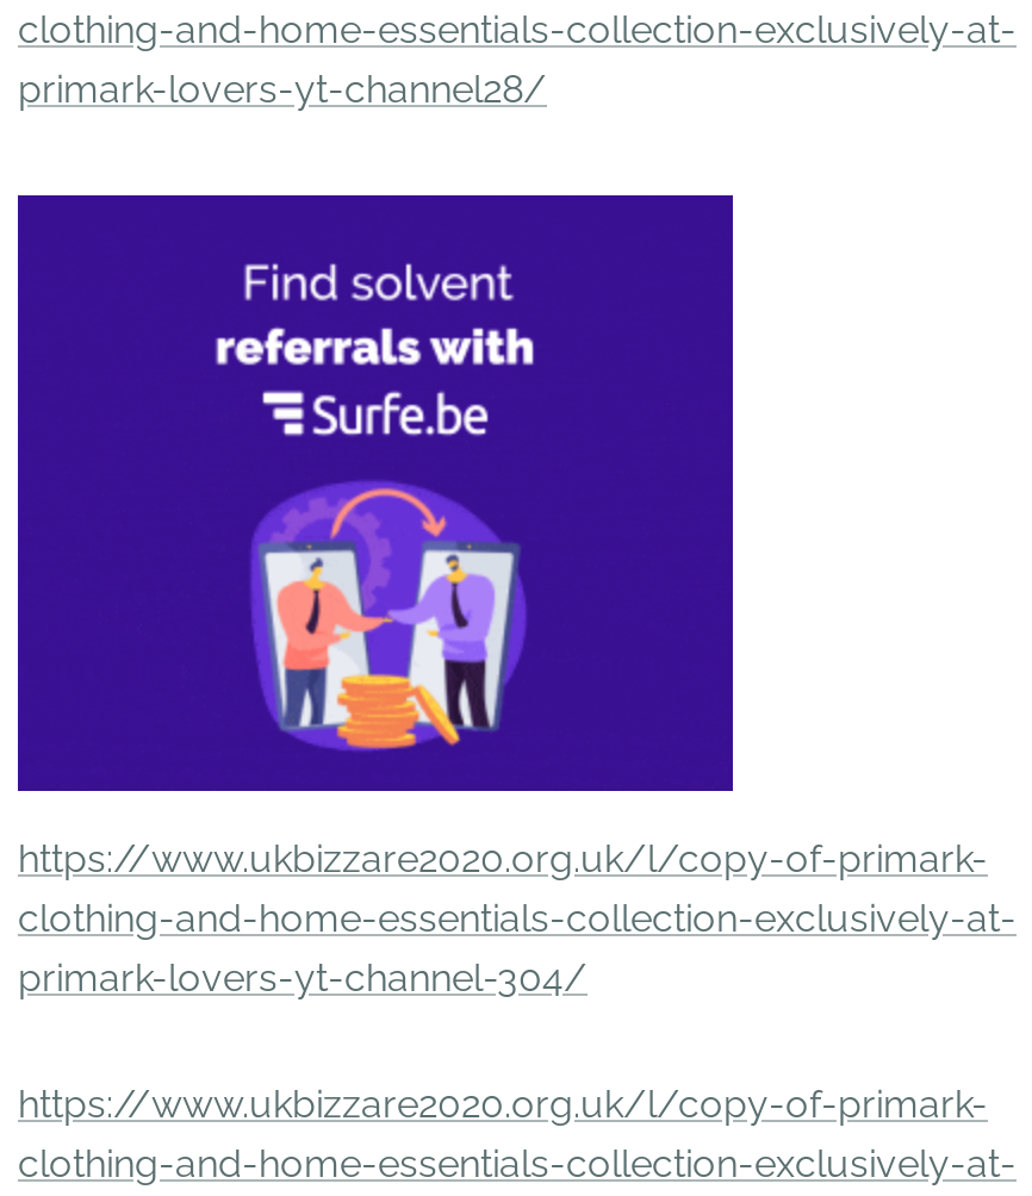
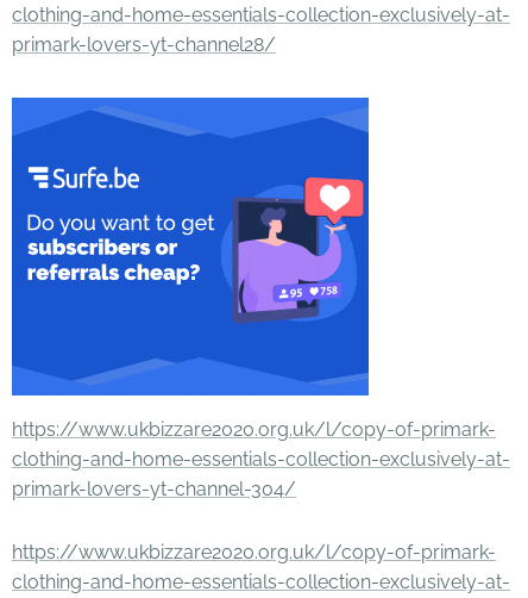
- [image]
+ [image]
